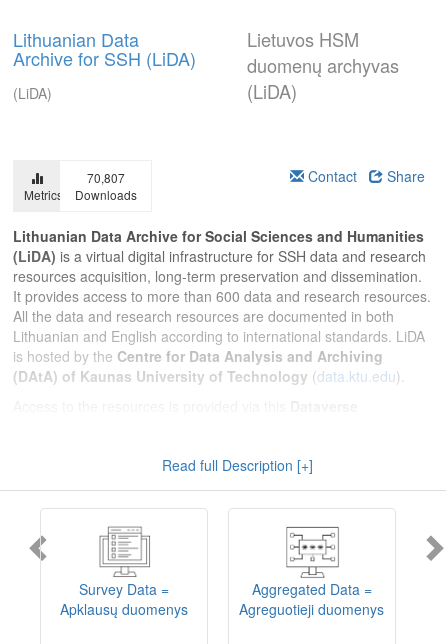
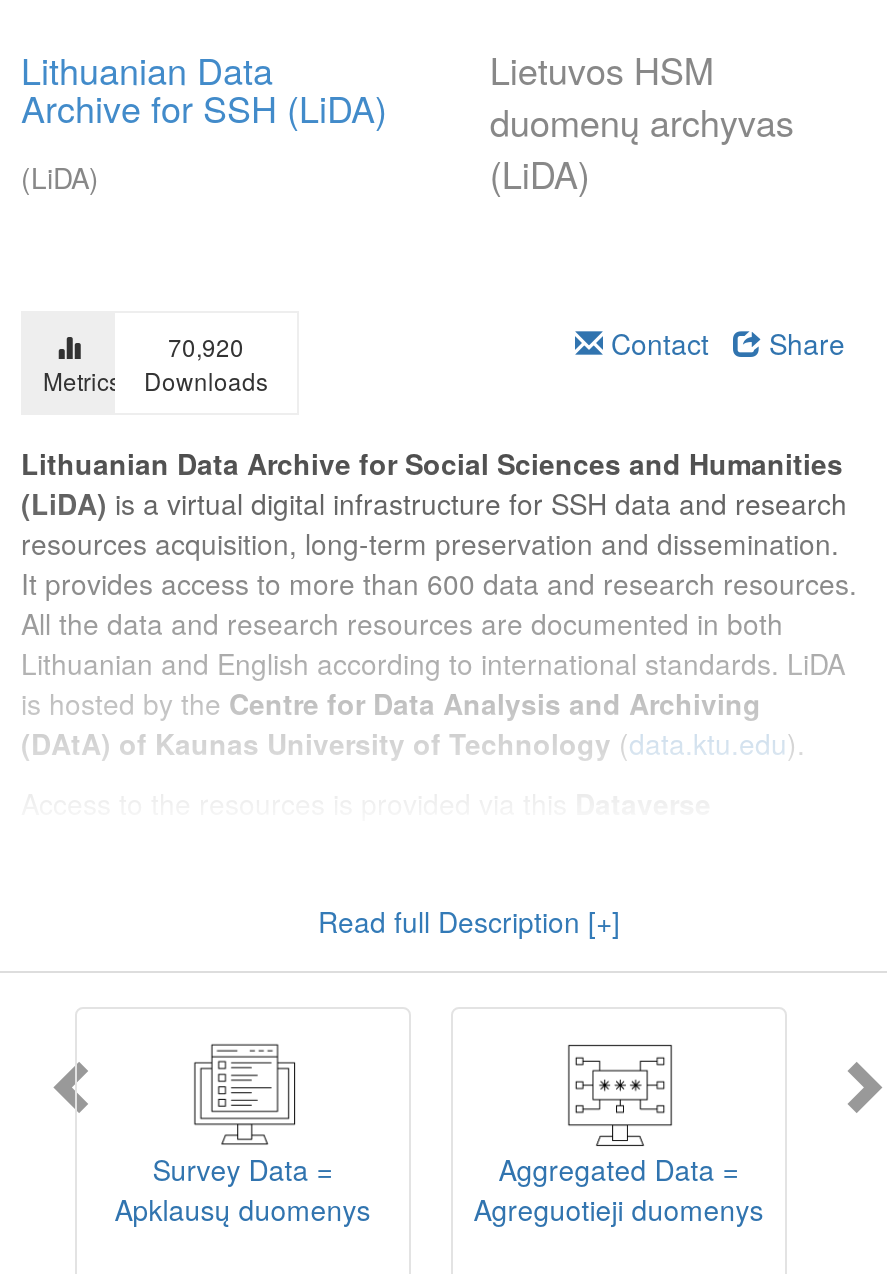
- 70,807
+ 70,920
